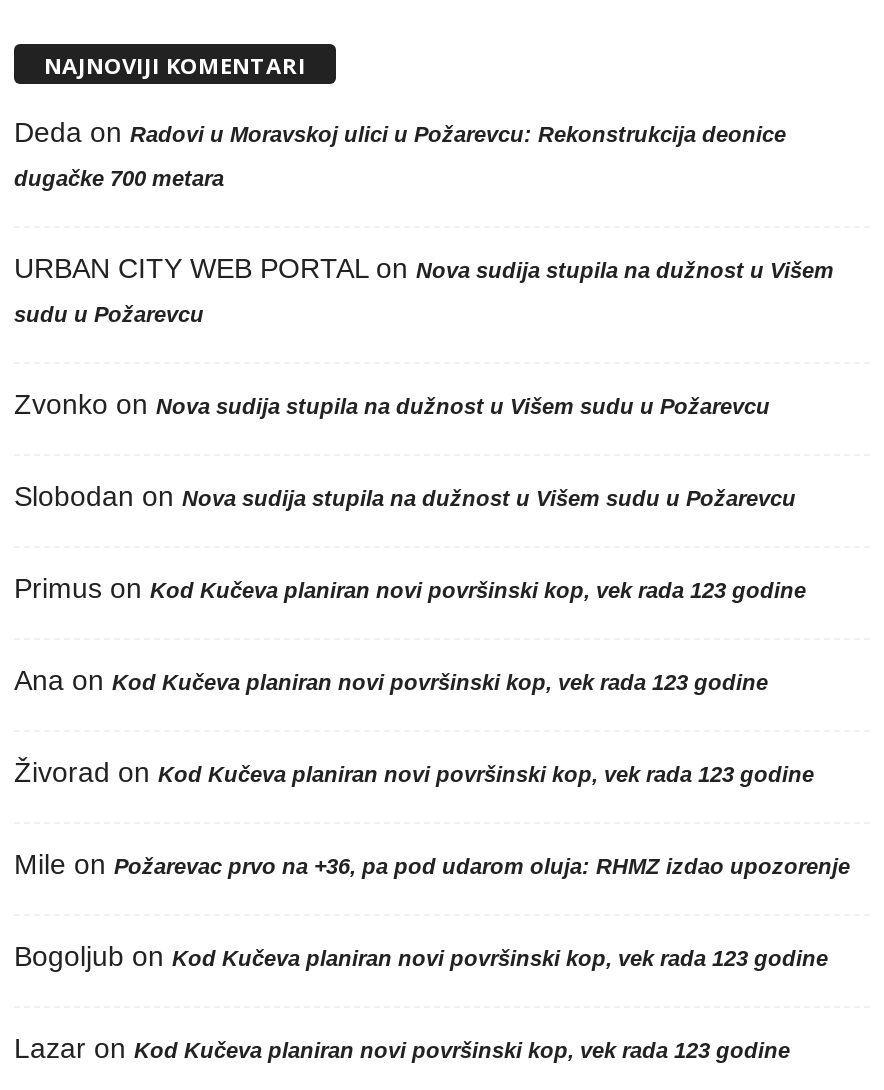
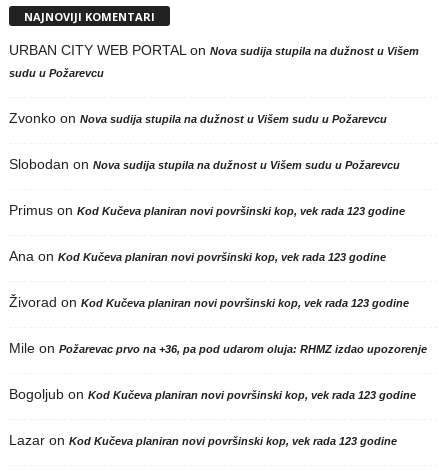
- Deda on Radovi u Moravskoj ulici u Požarevcu: Rekonstrukcija deonice
- dugačke 700 metara
